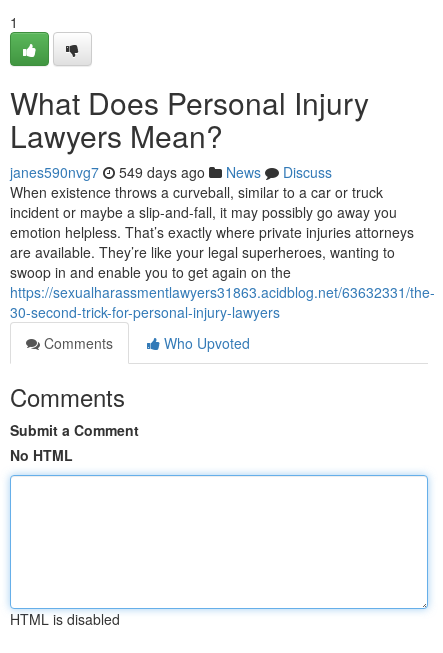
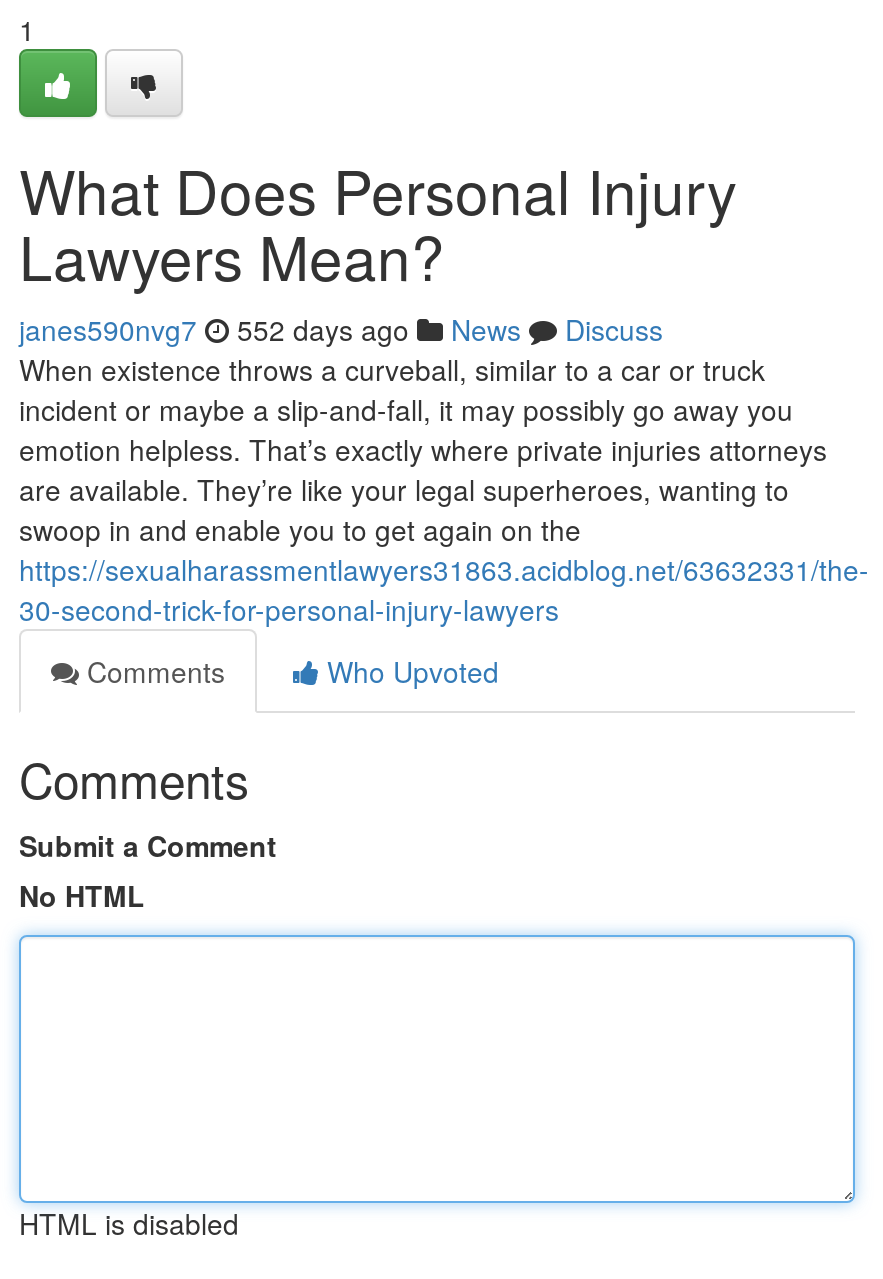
- janes590nvg7 549 days ago News Discuss
+ janes590nvg7 552 days ago News Discuss
